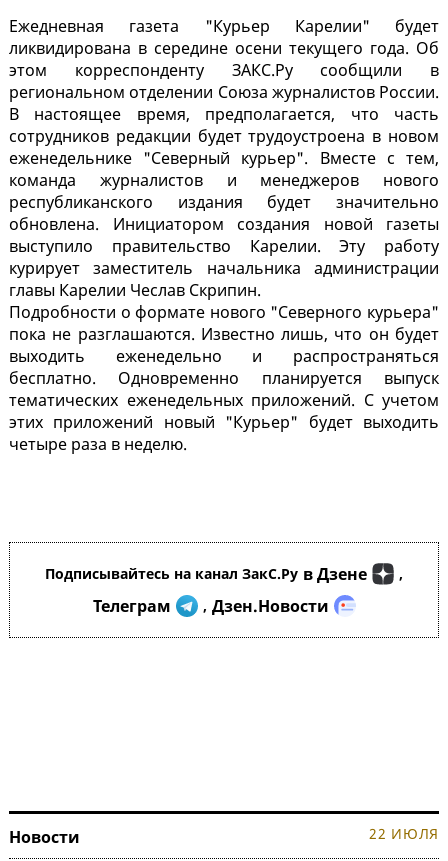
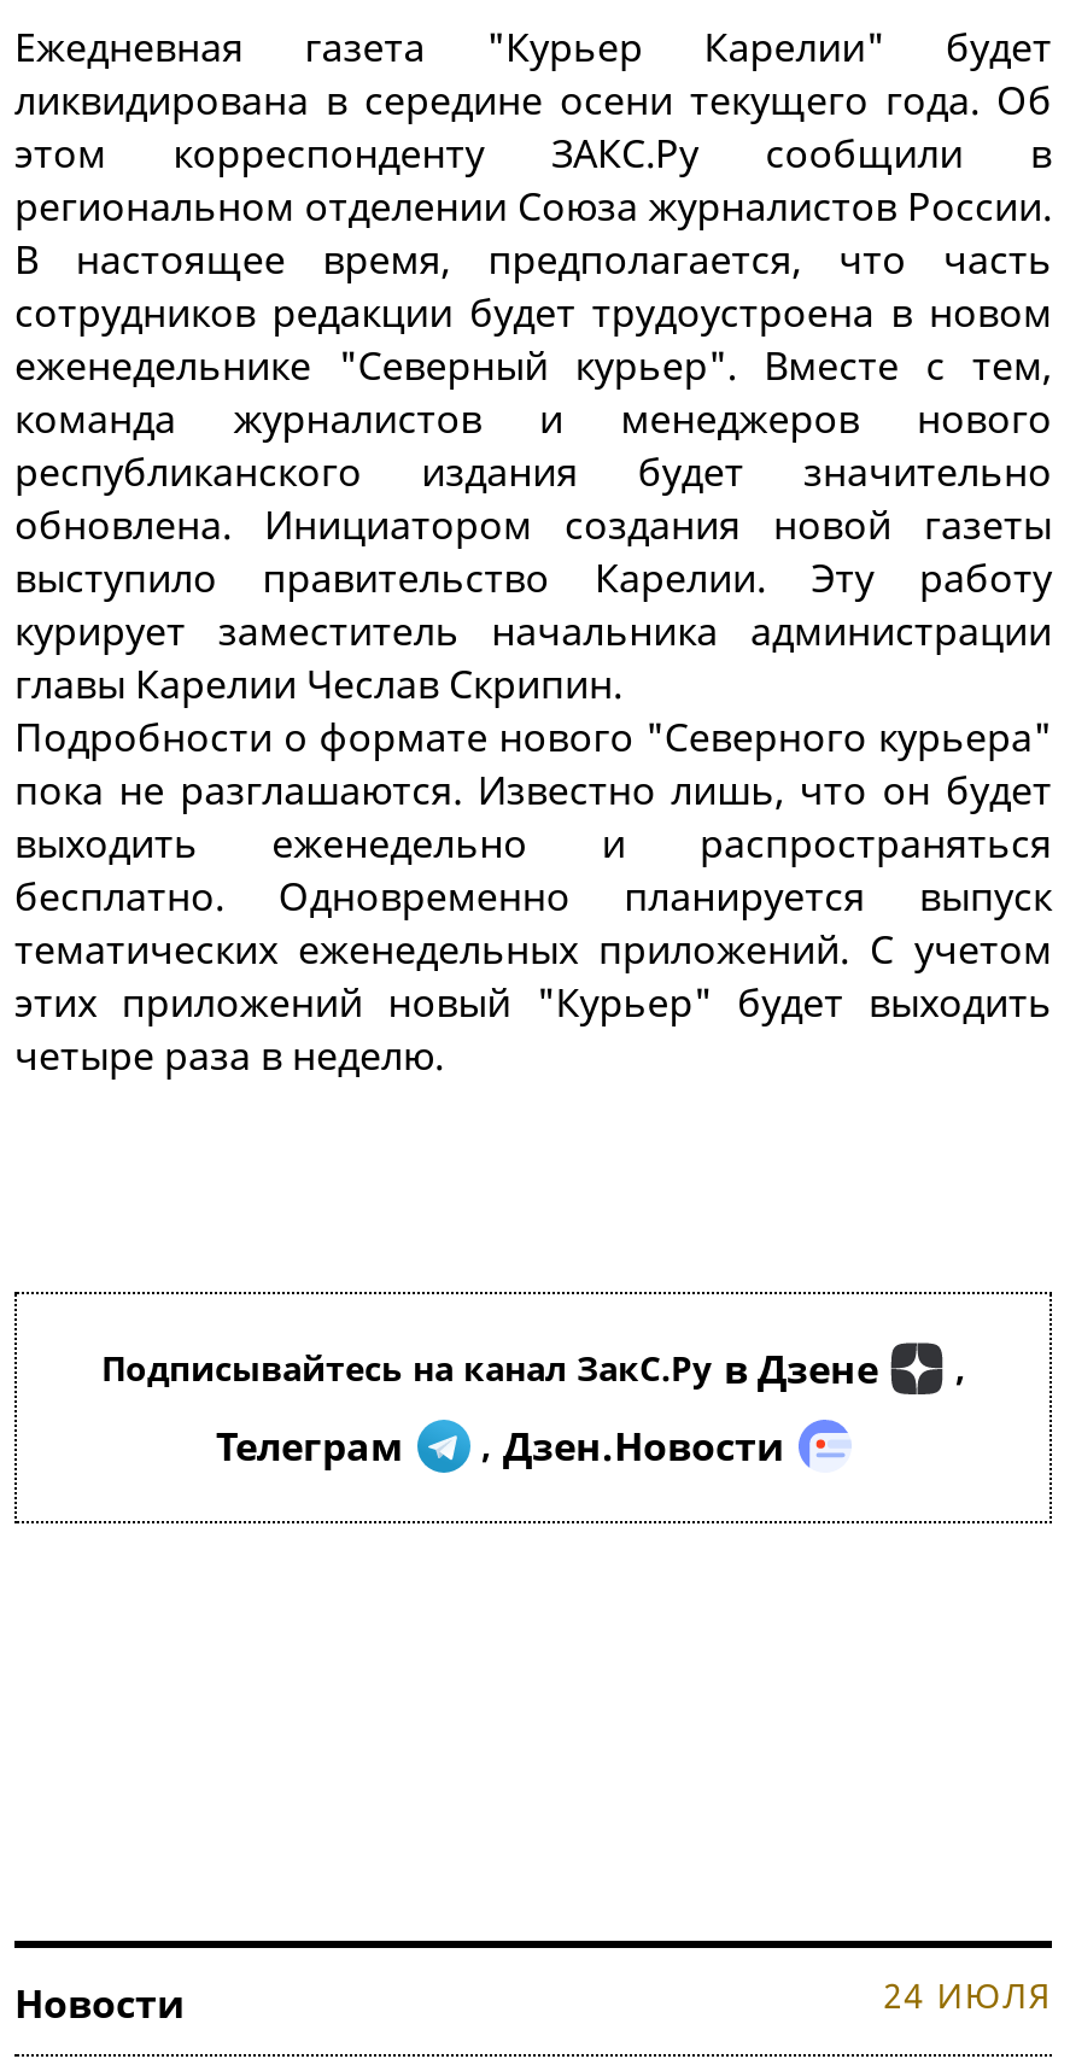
- 22 ИЮЛЯ
+ 24 ИЮЛЯ
